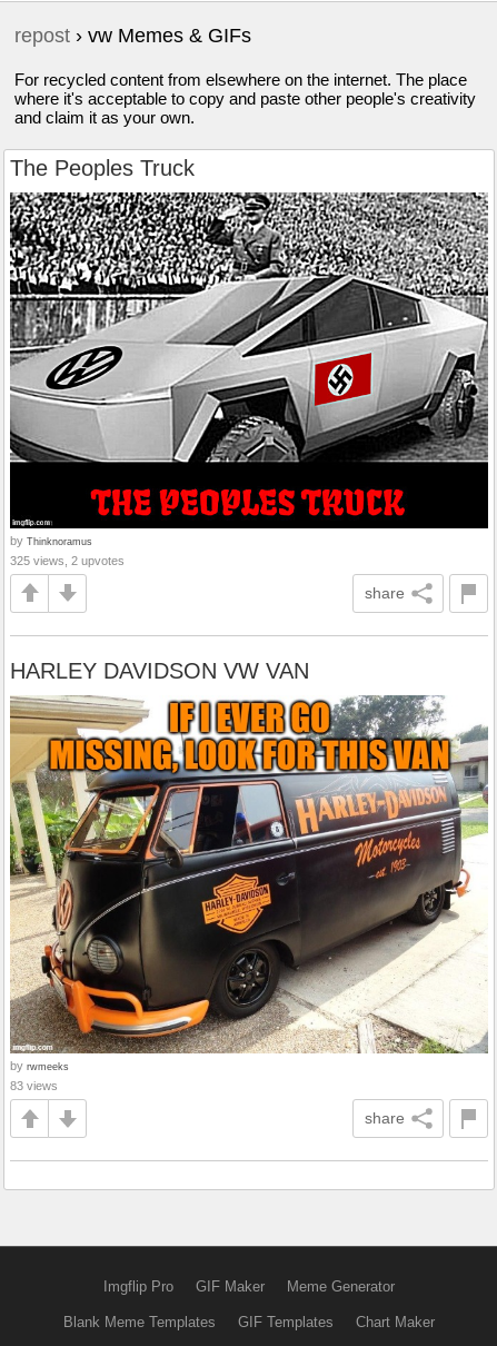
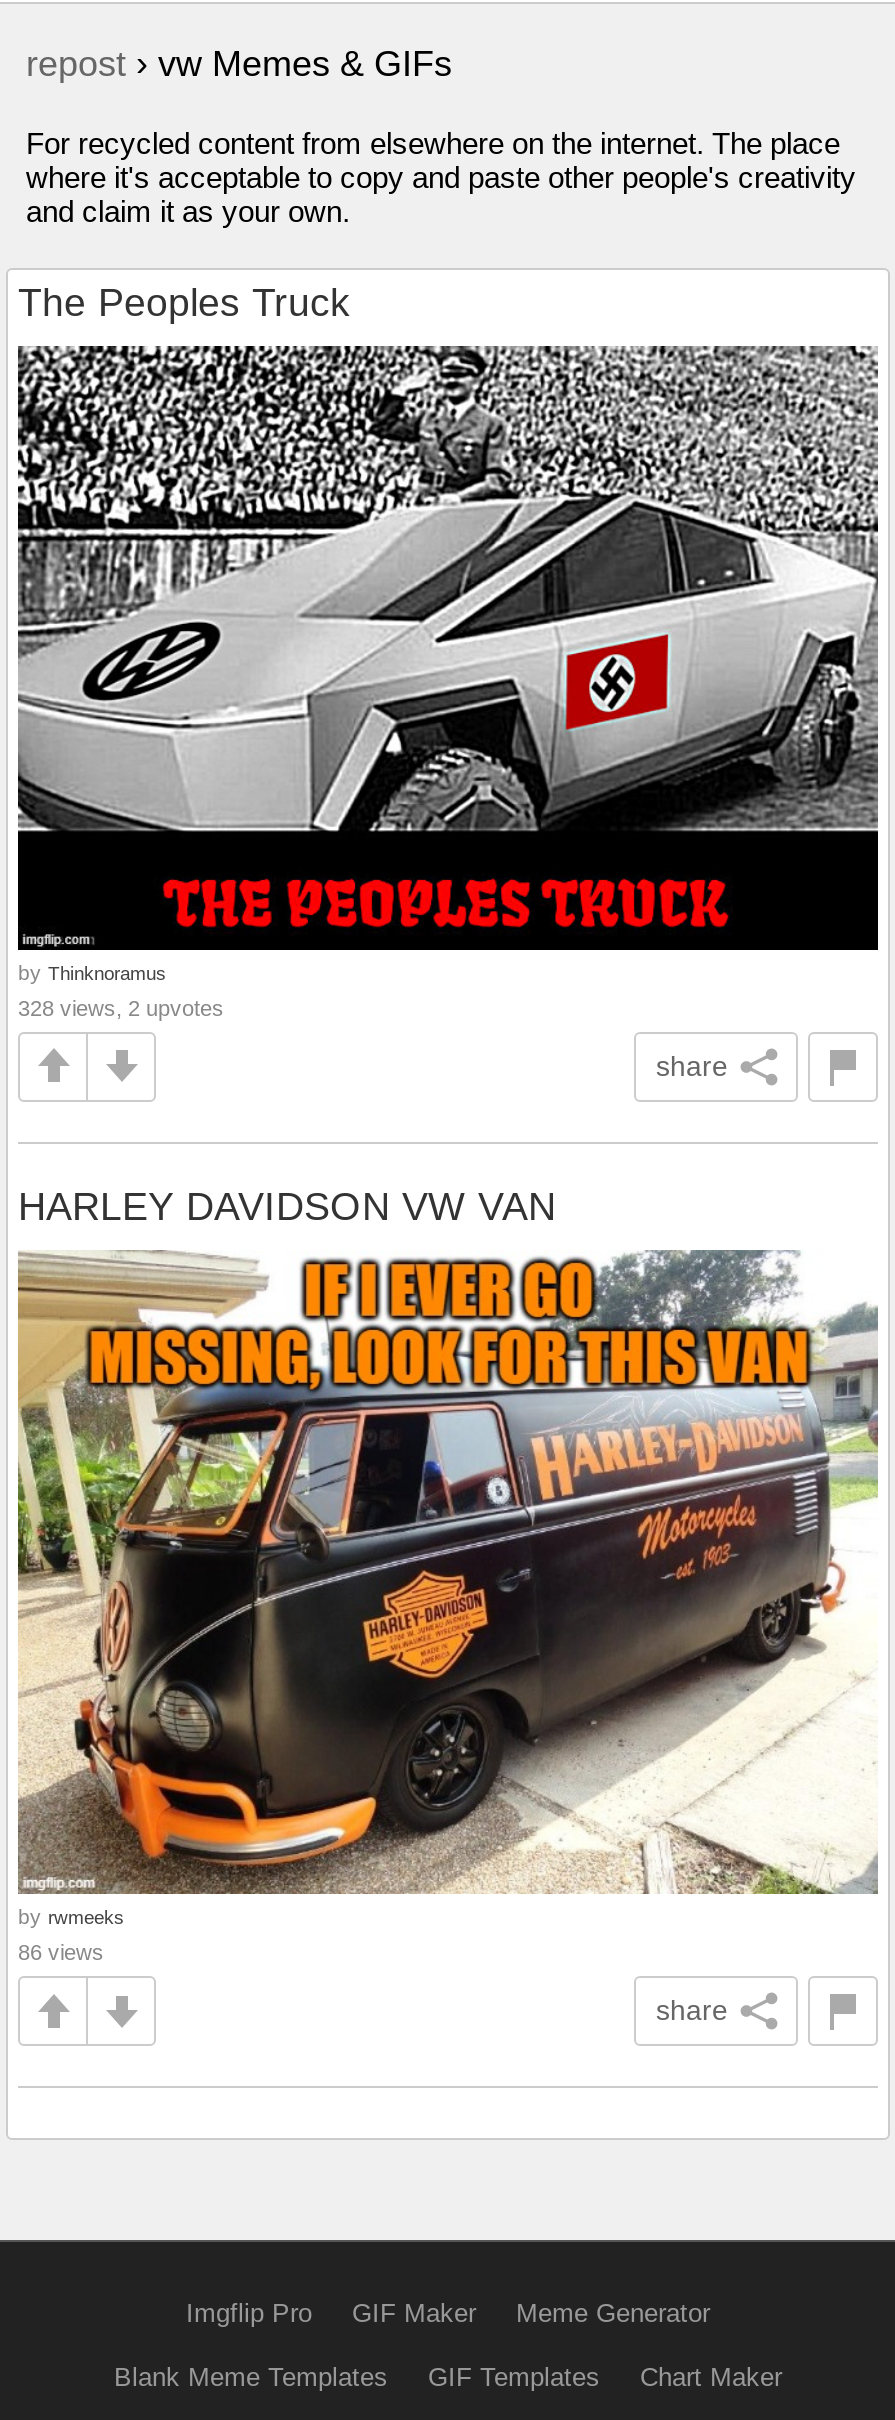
- 325 views, 2 upvotes
+ 328 views, 2 upvotes

- 83 views
+ 86 views
